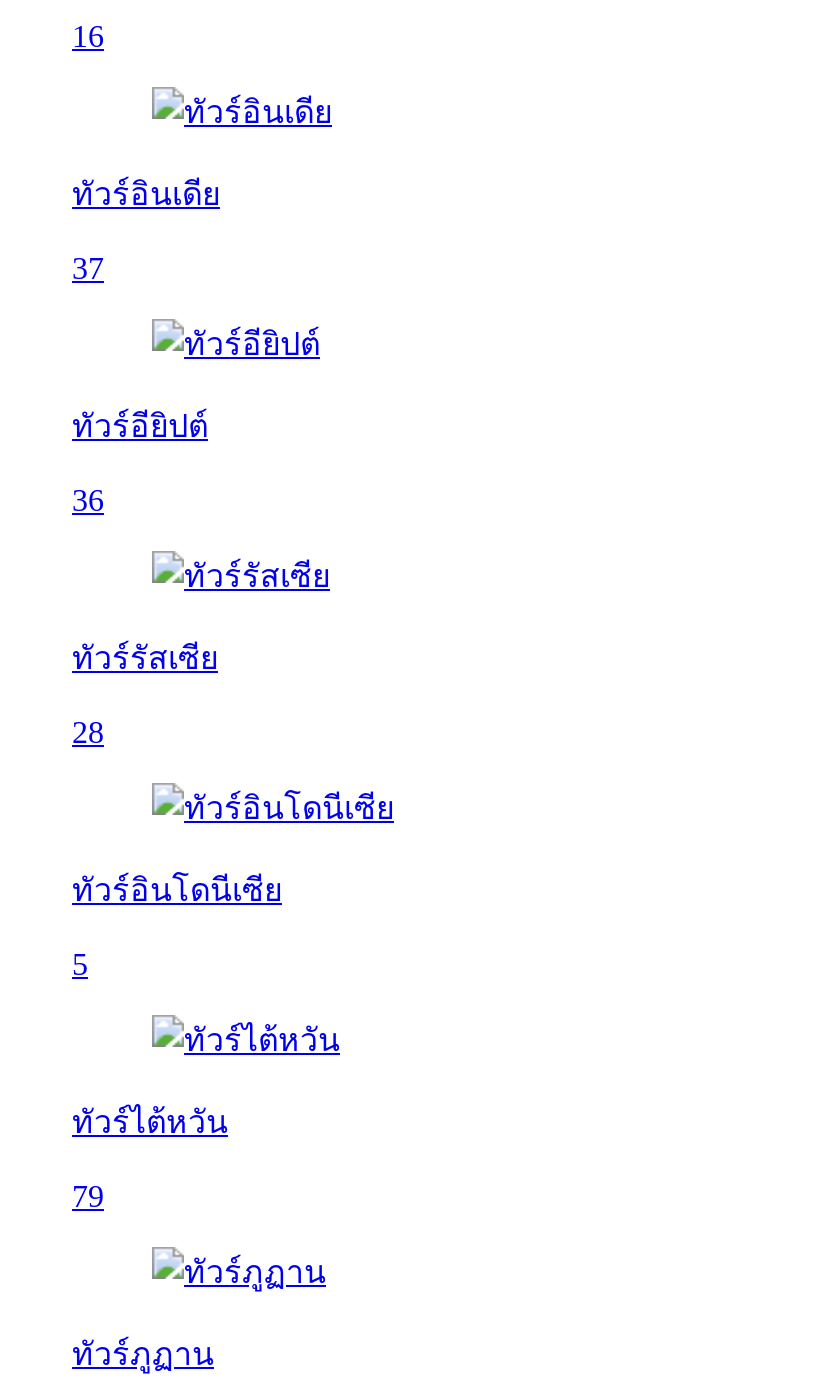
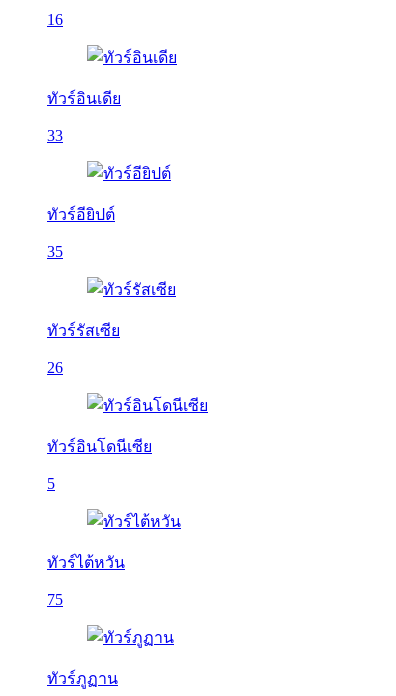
- 37
+ 33

- 36
+ 35

- 28
+ 26

- 79
+ 75
